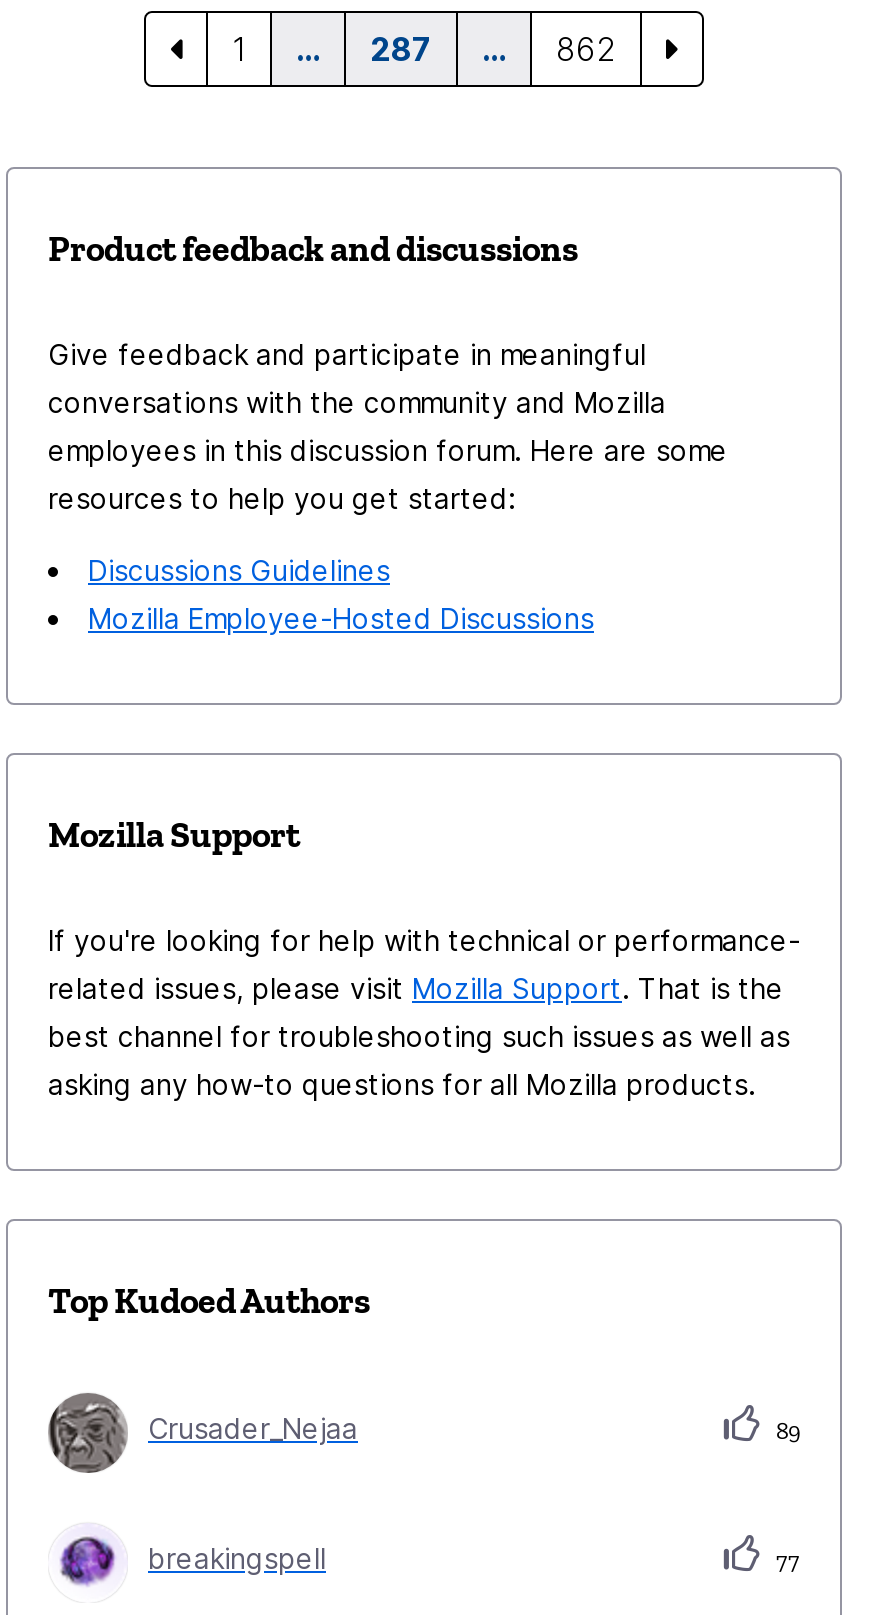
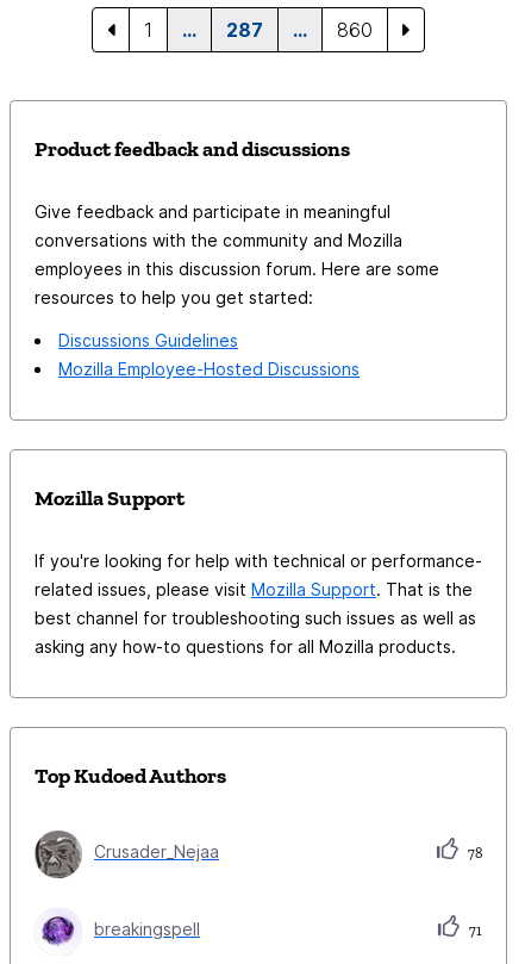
- 862
+ 860

- 89
+ 78

- 77
+ 71
